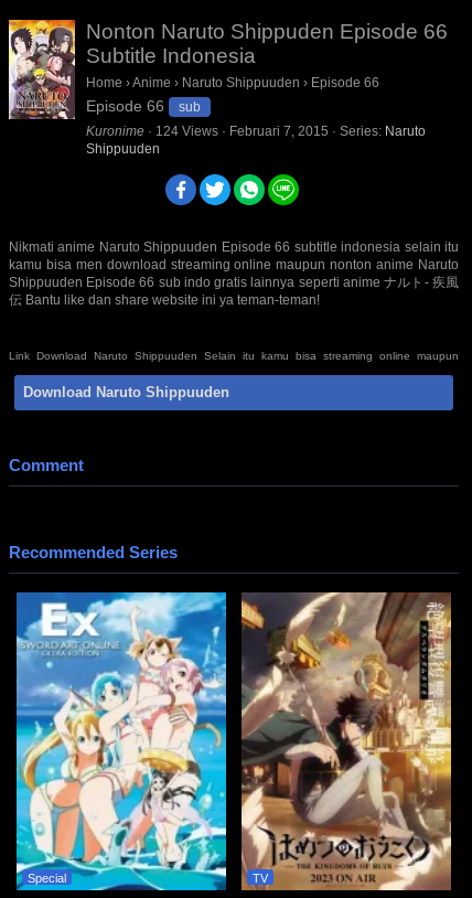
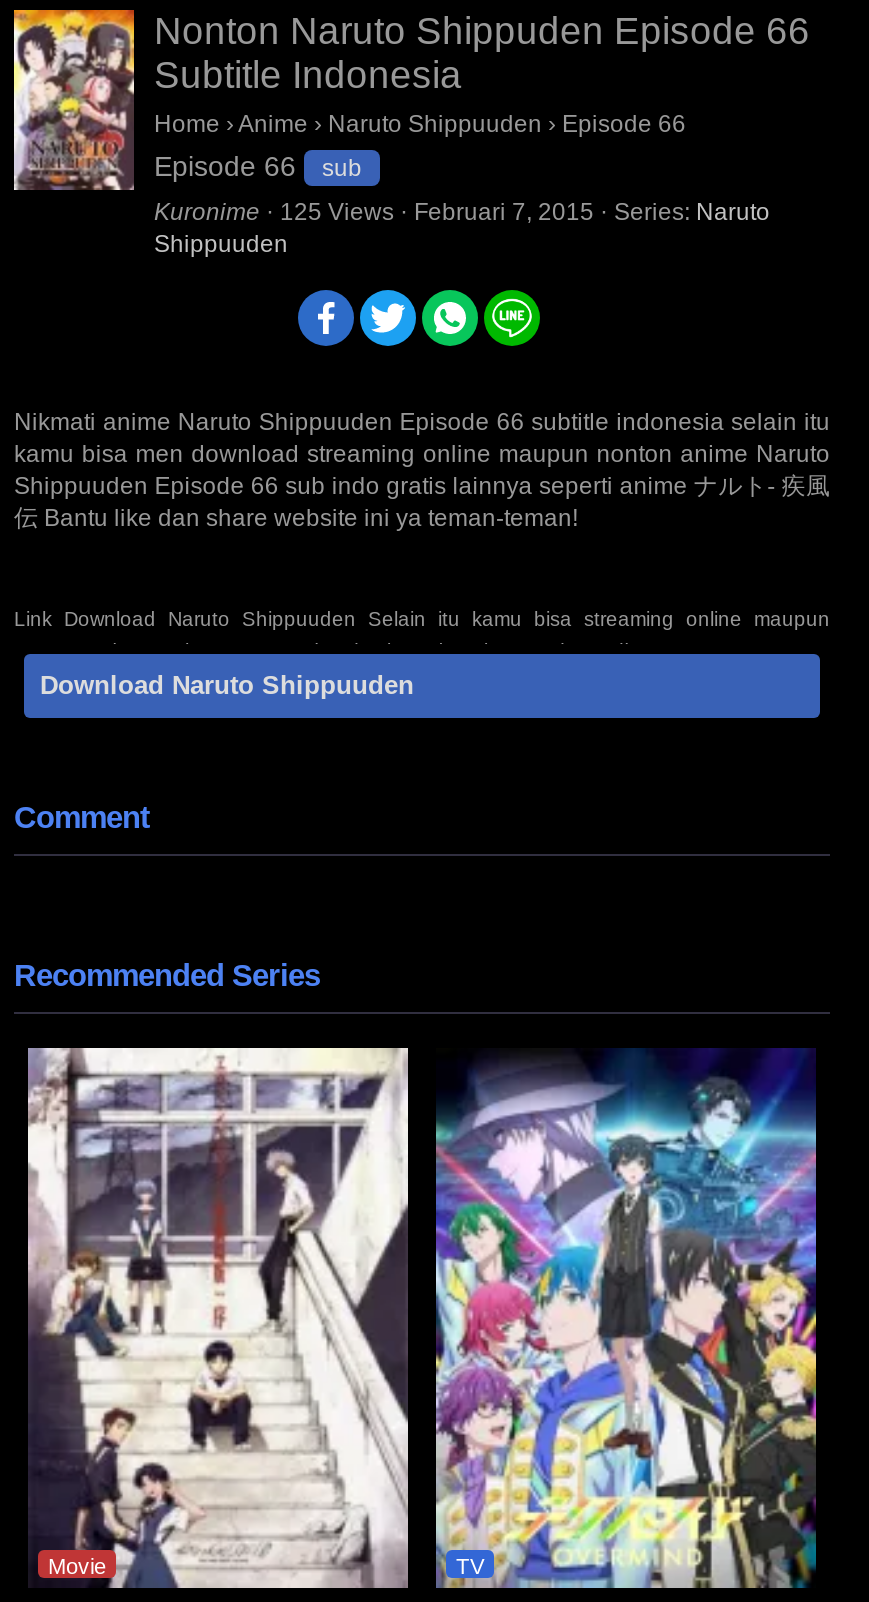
- Kuronime · 124 Views · Februari 7, 2015 · Series: Naruto
+ Kuronime · 125 Views · Februari 7, 2015 · Series: Naruto

- [image]
- Special
+ [image]
+ Movie

- [image]
+ [image]
